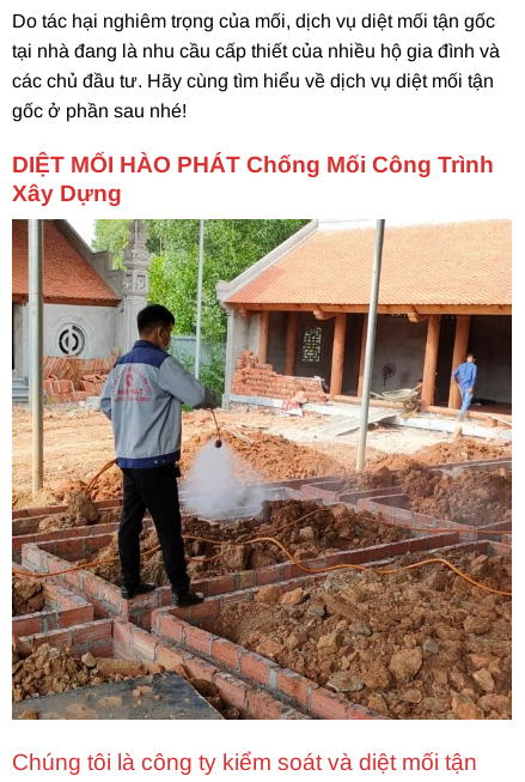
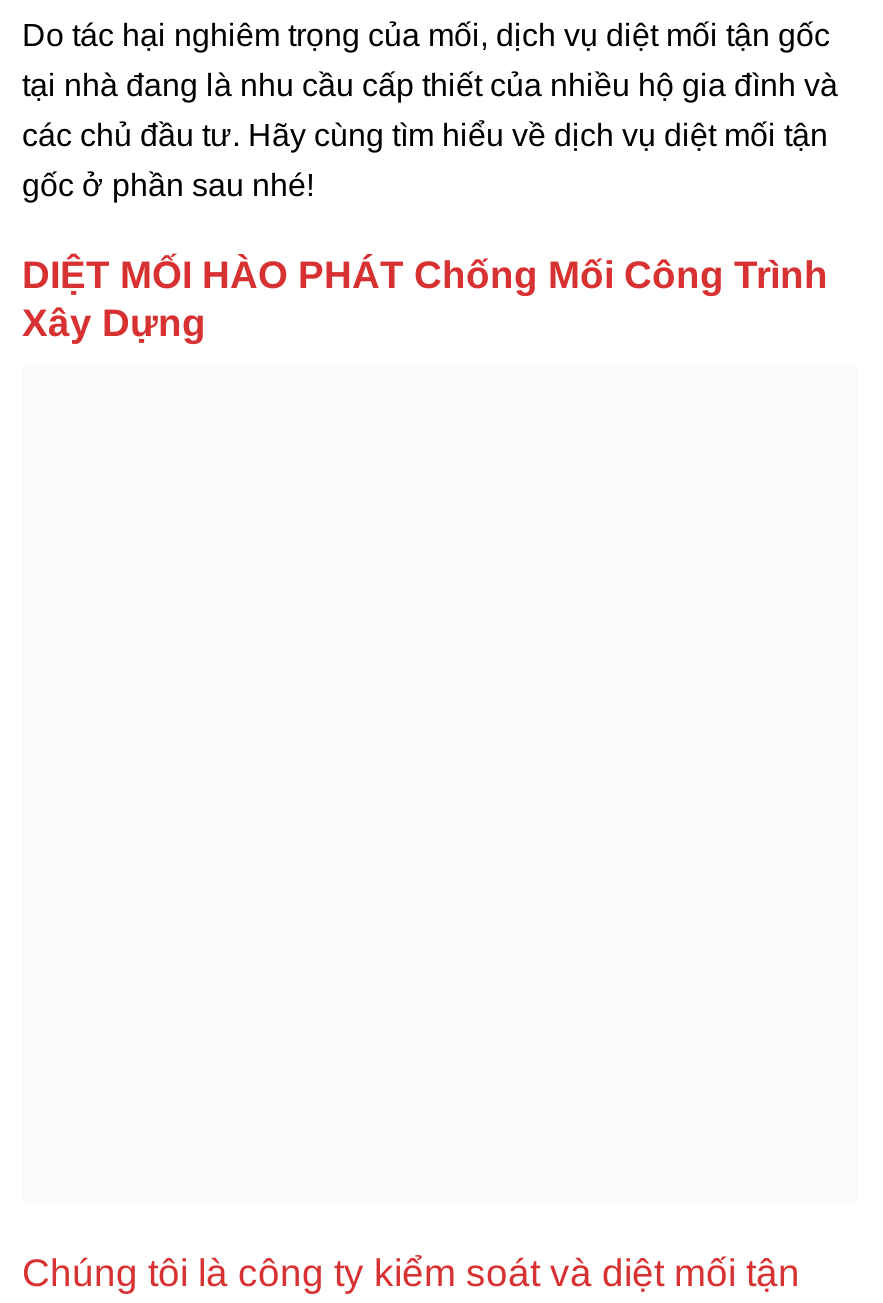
- [image]
